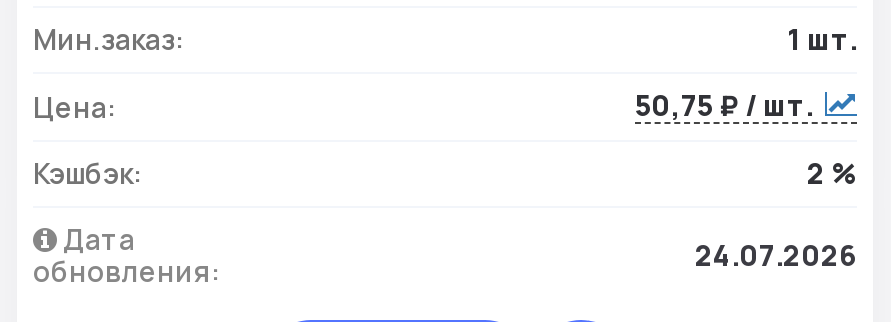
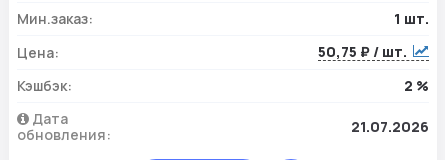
- 24.07.2026
+ 21.07.2026
